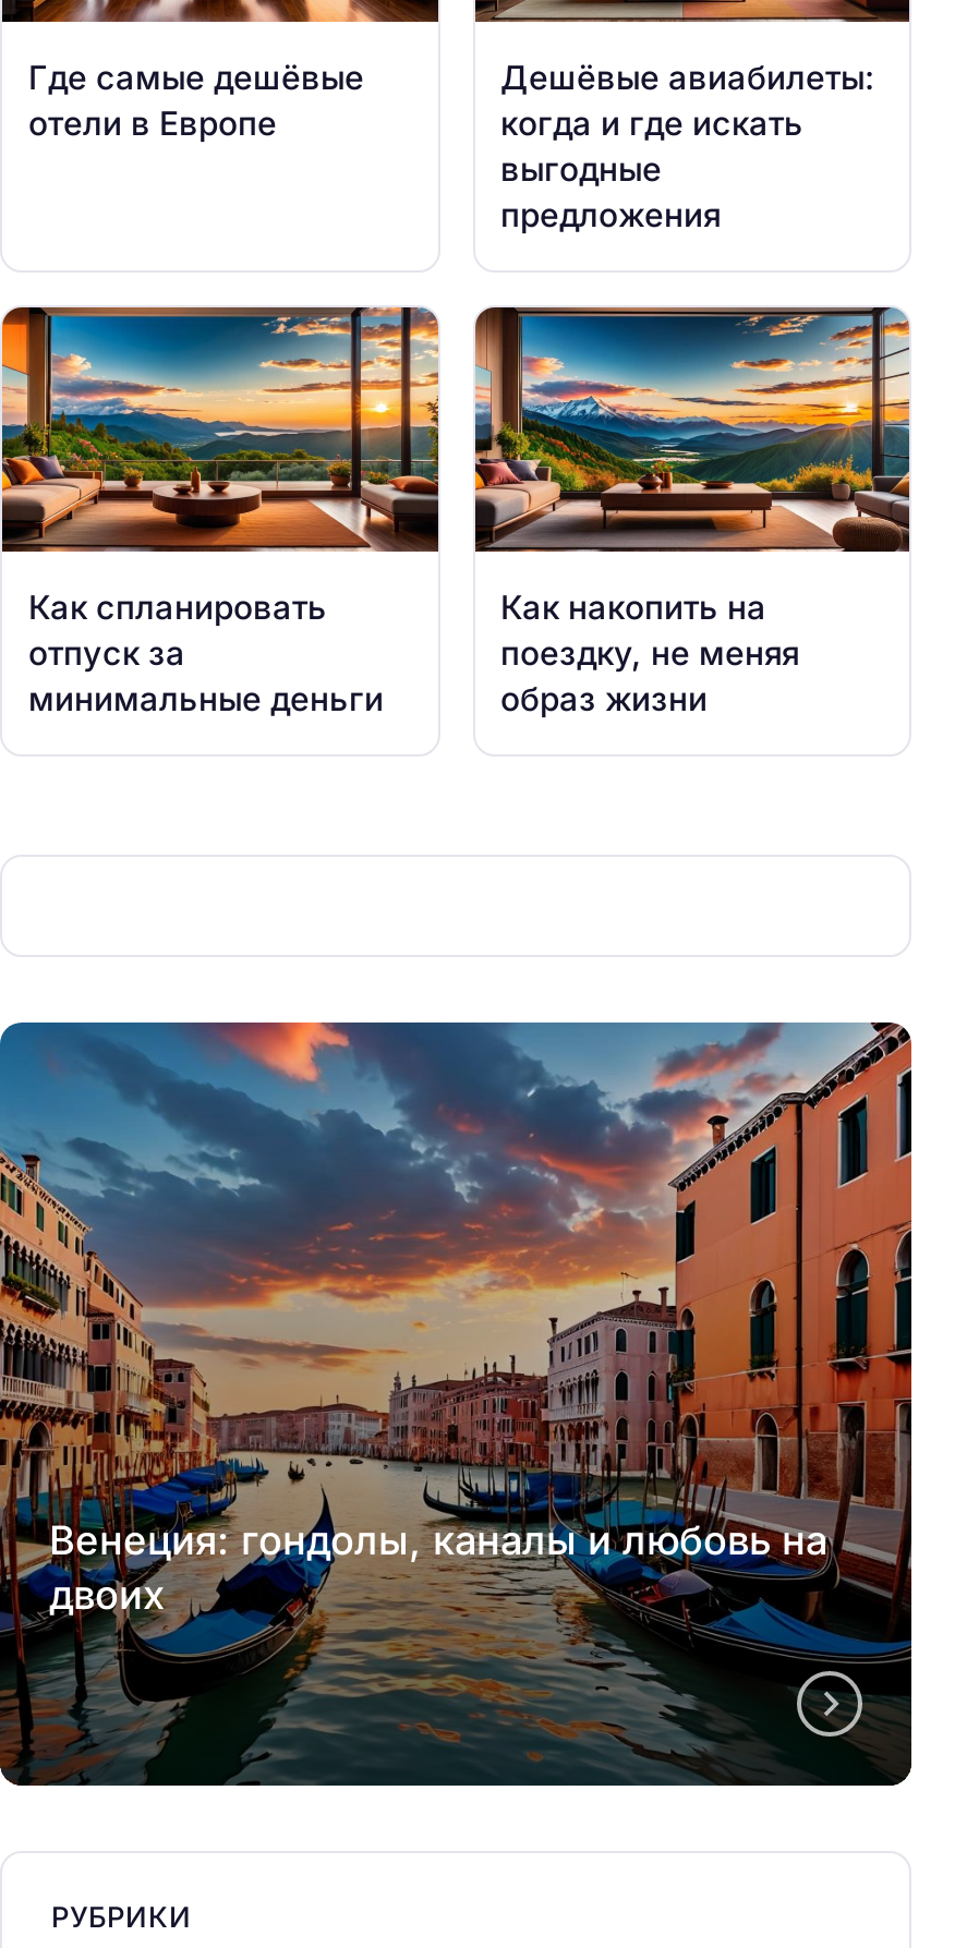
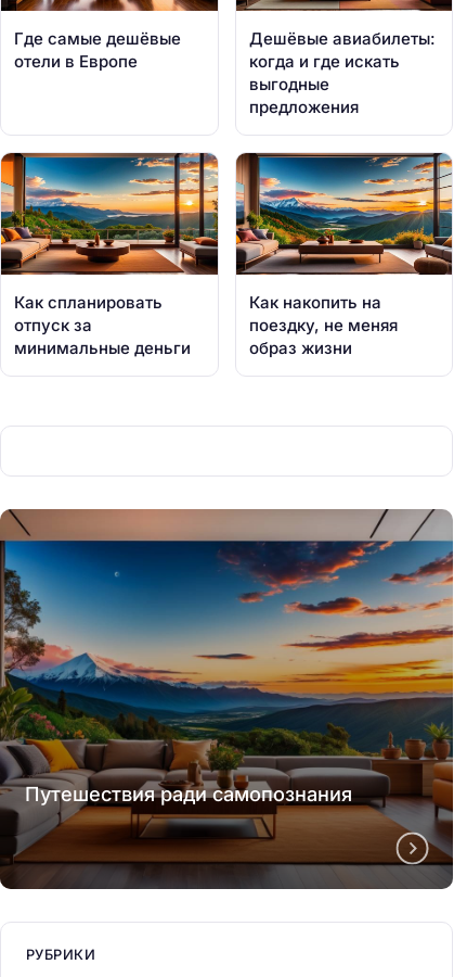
- [image]
- Венеция: гондолы, каналы и любовь на
- двоих
+ [image]
+ Путешествия ради самопознания
